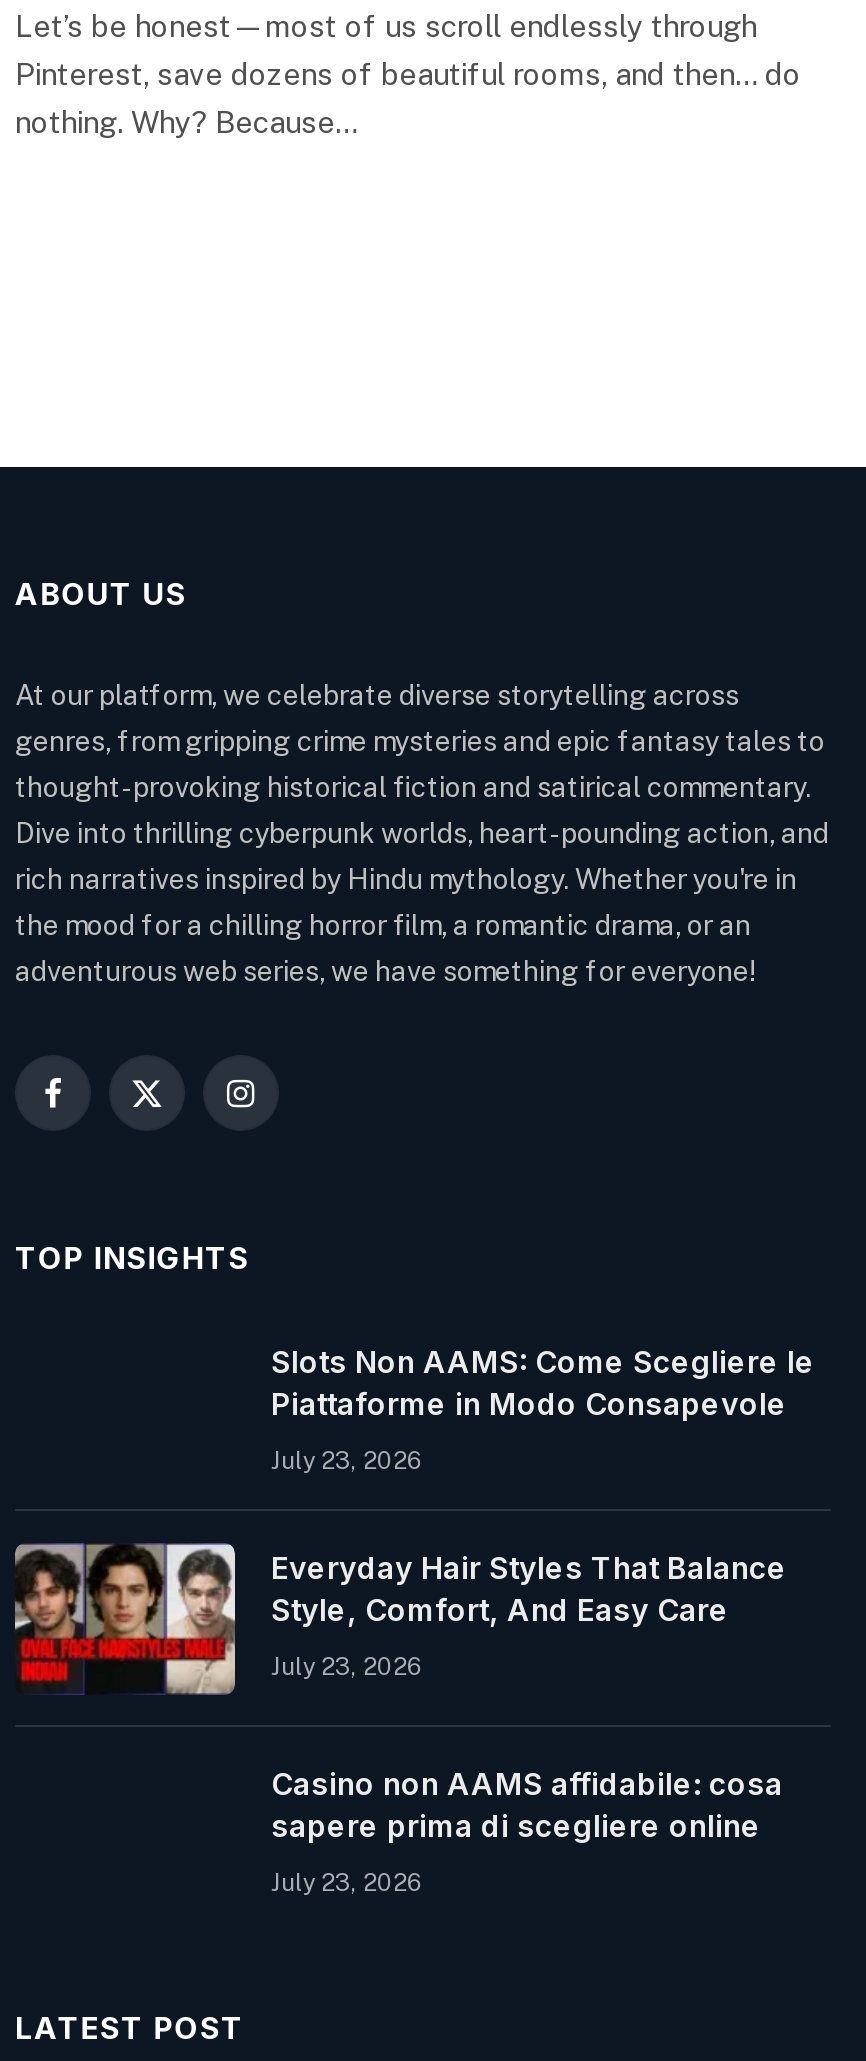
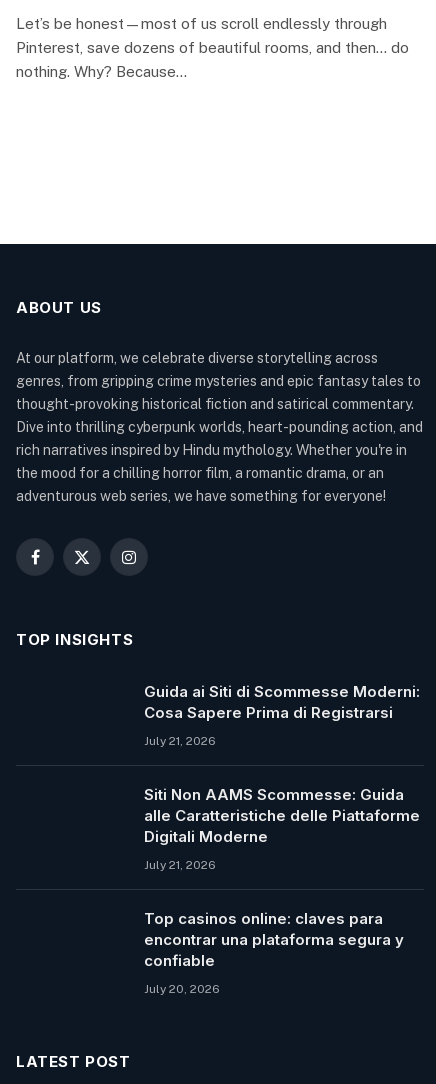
- Slots Non AAMS: Come Scegliere le
- Piattaforme in Modo Consapevole
+ Guida ai Siti di Scommesse Moderni:
+ Cosa Sapere Prima di Registrarsi

- July 23, 2026
+ July 21, 2026

- [image]

- Everyday Hair Styles That Balance
- Style, Comfort, And Easy Care
+ Siti Non AAMS Scommesse: Guida
+ alle Caratteristiche delle Piattaforme
+ Digitali Moderne

- July 23, 2026
+ July 21, 2026

- Casino non AAMS affidabile: cosa
- sapere prima di scegliere online
+ Top casinos online: claves para
+ encontrar una plataforma segura y
+ confiable

- July 23, 2026
+ July 20, 2026
